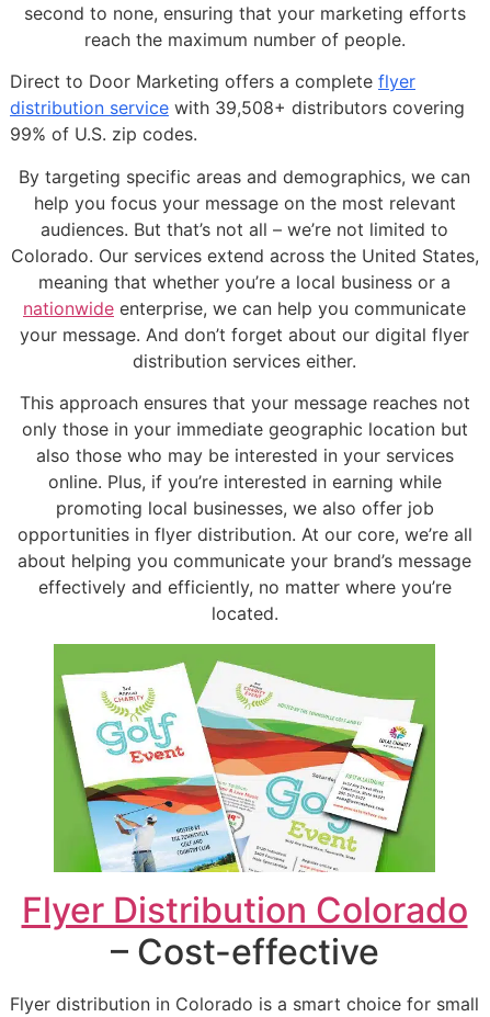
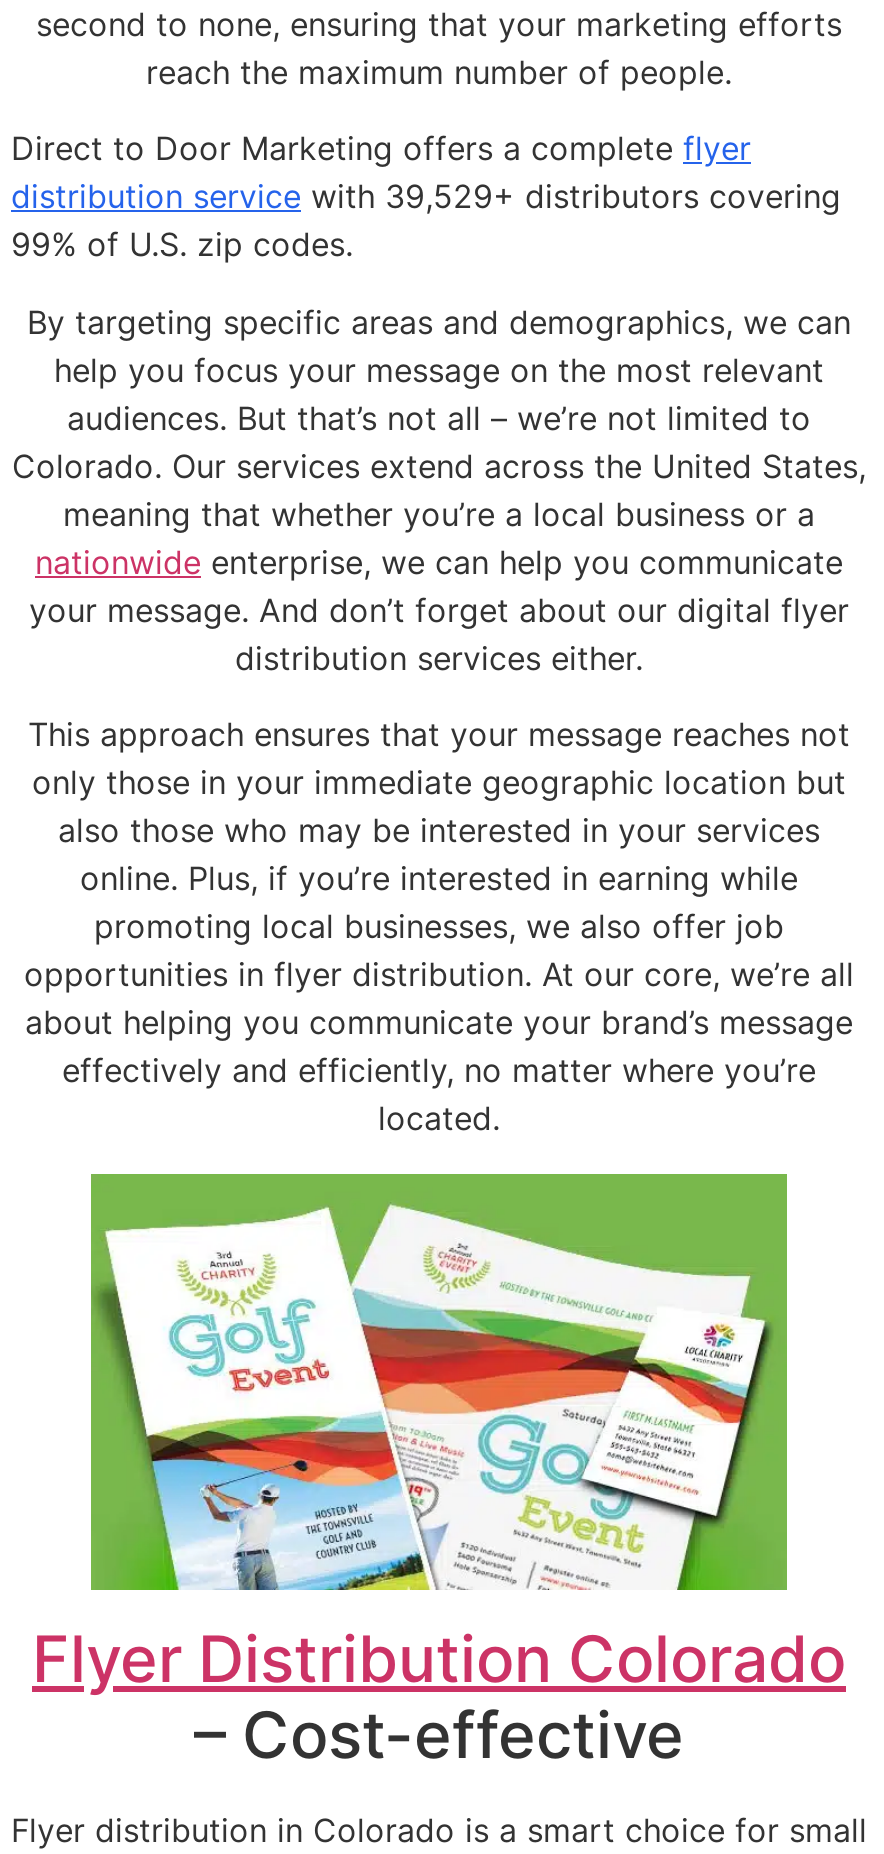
- distribution service with 39,508+ distributors covering
+ distribution service with 39,529+ distributors covering
